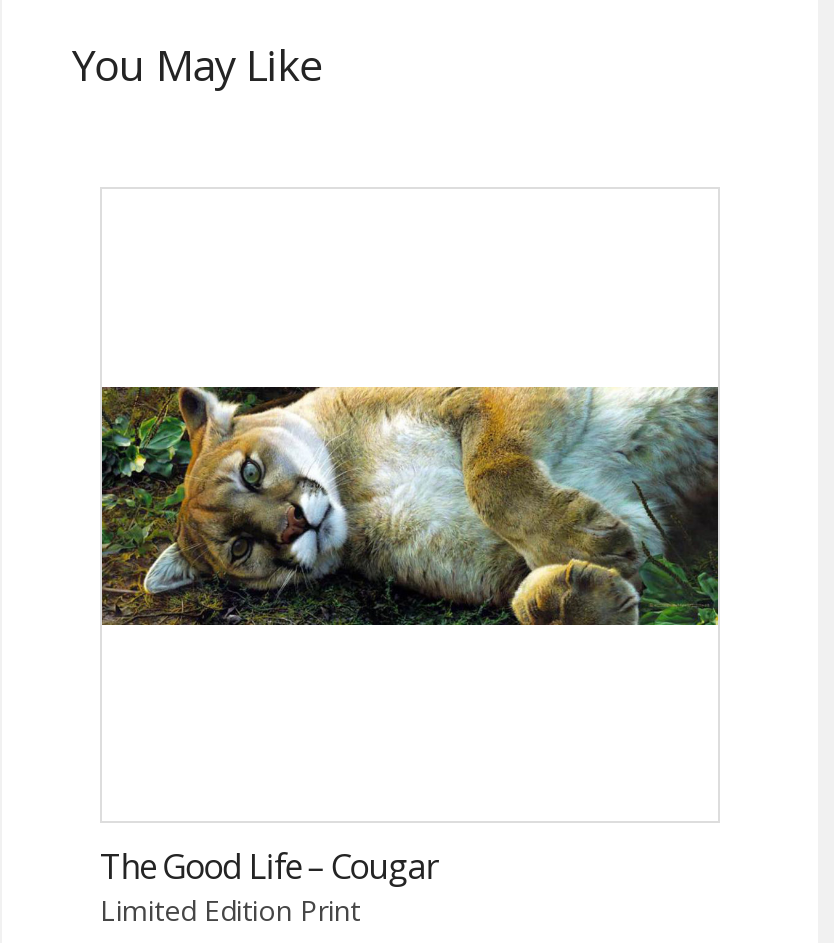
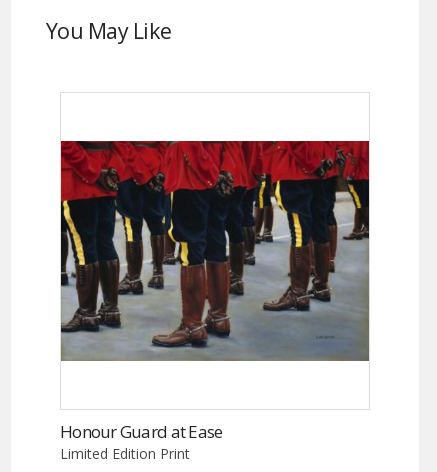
- [image]
+ [image]

- The Good Life – Cougar
+ Honour Guard at Ease
